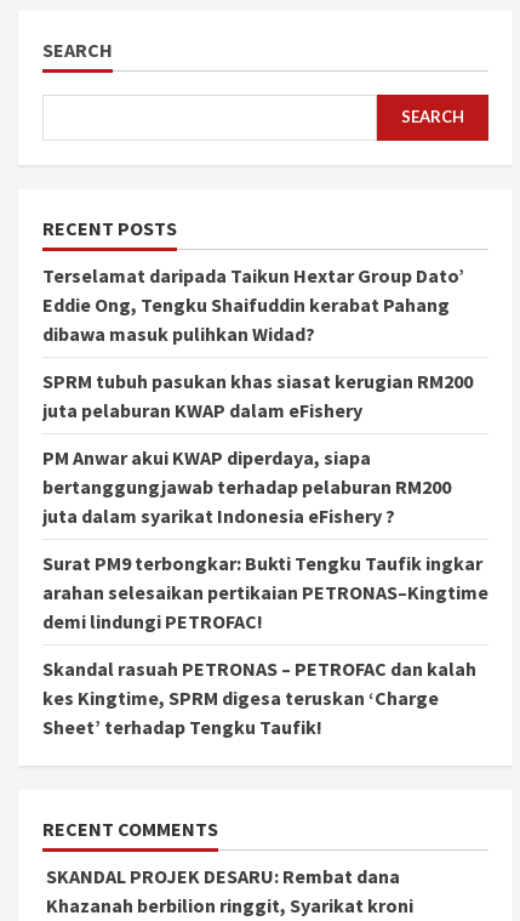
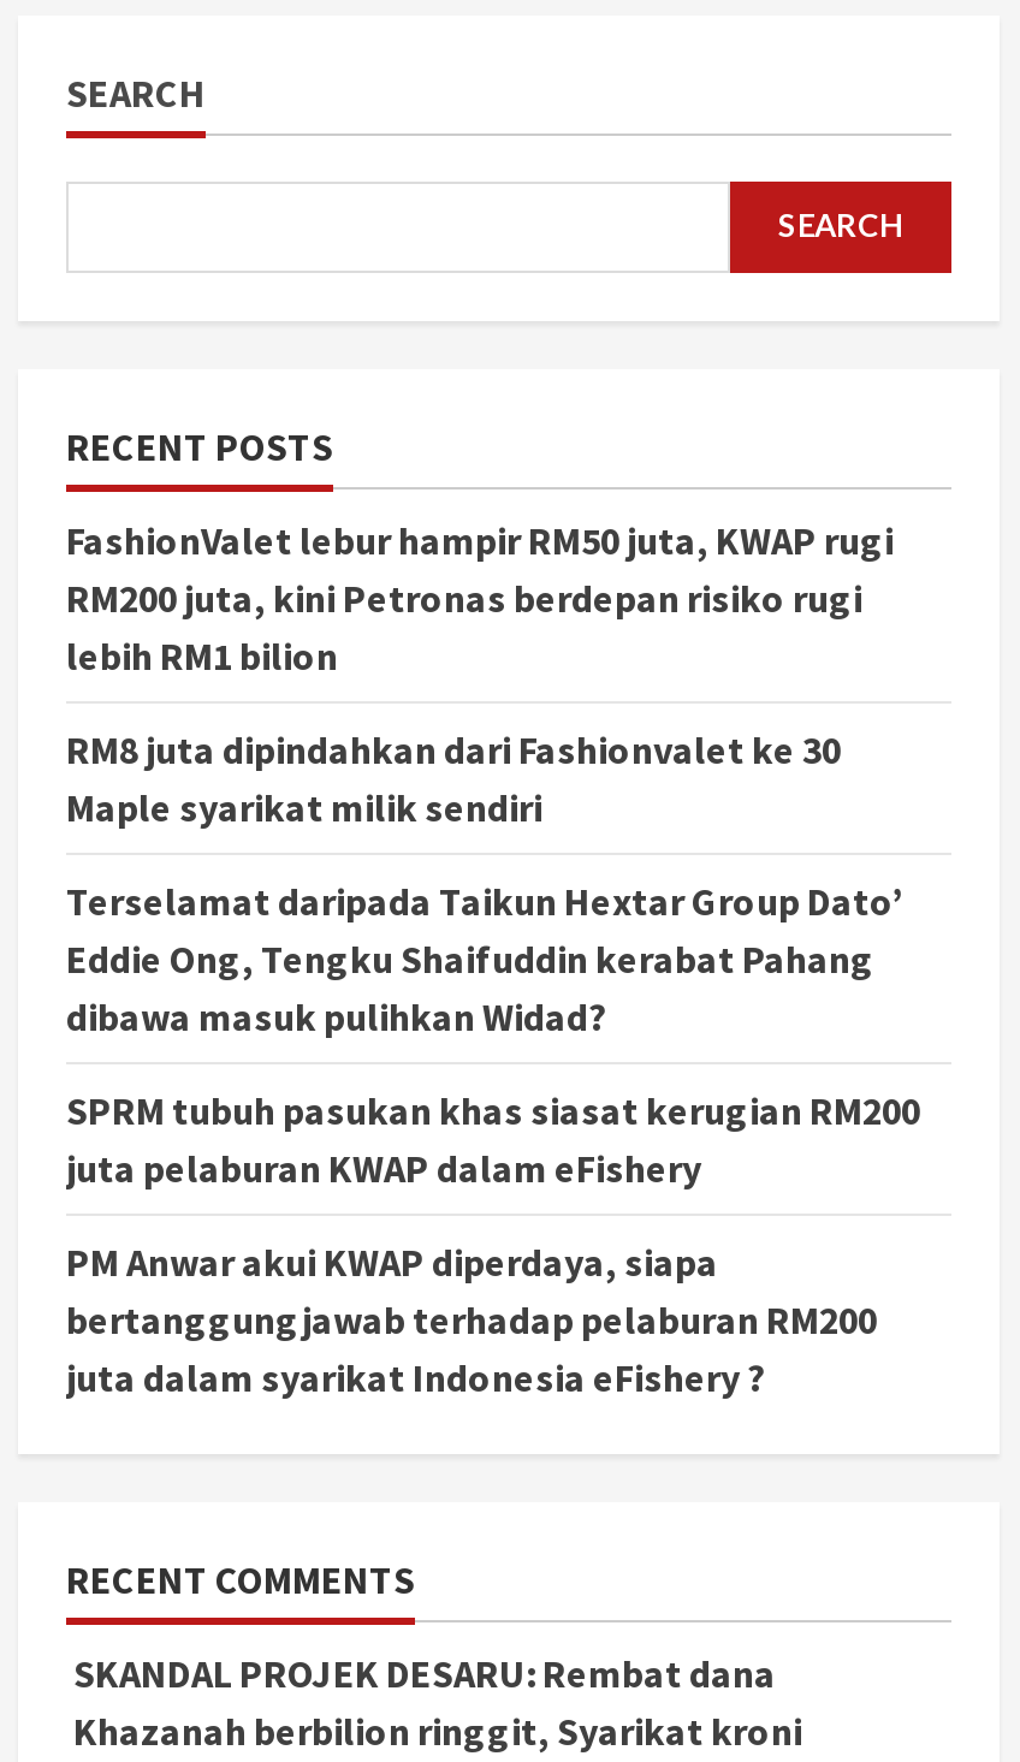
+ FashionValet lebur hampir RM50 juta, KWAP rugi
+ RM200 juta, kini Petronas berdepan risiko rugi
+ lebih RM1 bilion
+ RM8 juta dipindahkan dari Fashionvalet ke 30
+ Maple syarikat milik sendiri

moved down: Terselamat daripada Taikun Hextar Group Dato’ | Eddie Ong, Tengku Shaifuddin kerabat Pahang | dibawa masuk pulihkan Widad? | SPRM tubuh pasukan khas siasat kerugian RM200 | juta pelaburan KWAP dalam eFishery | PM Anwar akui KWAP diperdaya, siapa | bertanggungjawab terhadap pelaburan RM200 | juta dalam syarikat Indonesia eFishery ?

- Surat PM9 terbongkar: Bukti Tengku Taufik ingkar
- arahan selesaikan pertikaian PETRONAS–Kingtime
- demi lindungi PETROFAC!
- Skandal rasuah PETRONAS – PETROFAC dan kalah
- kes Kingtime, SPRM digesa teruskan ‘Charge
- Sheet’ terhadap Tengku Taufik!
